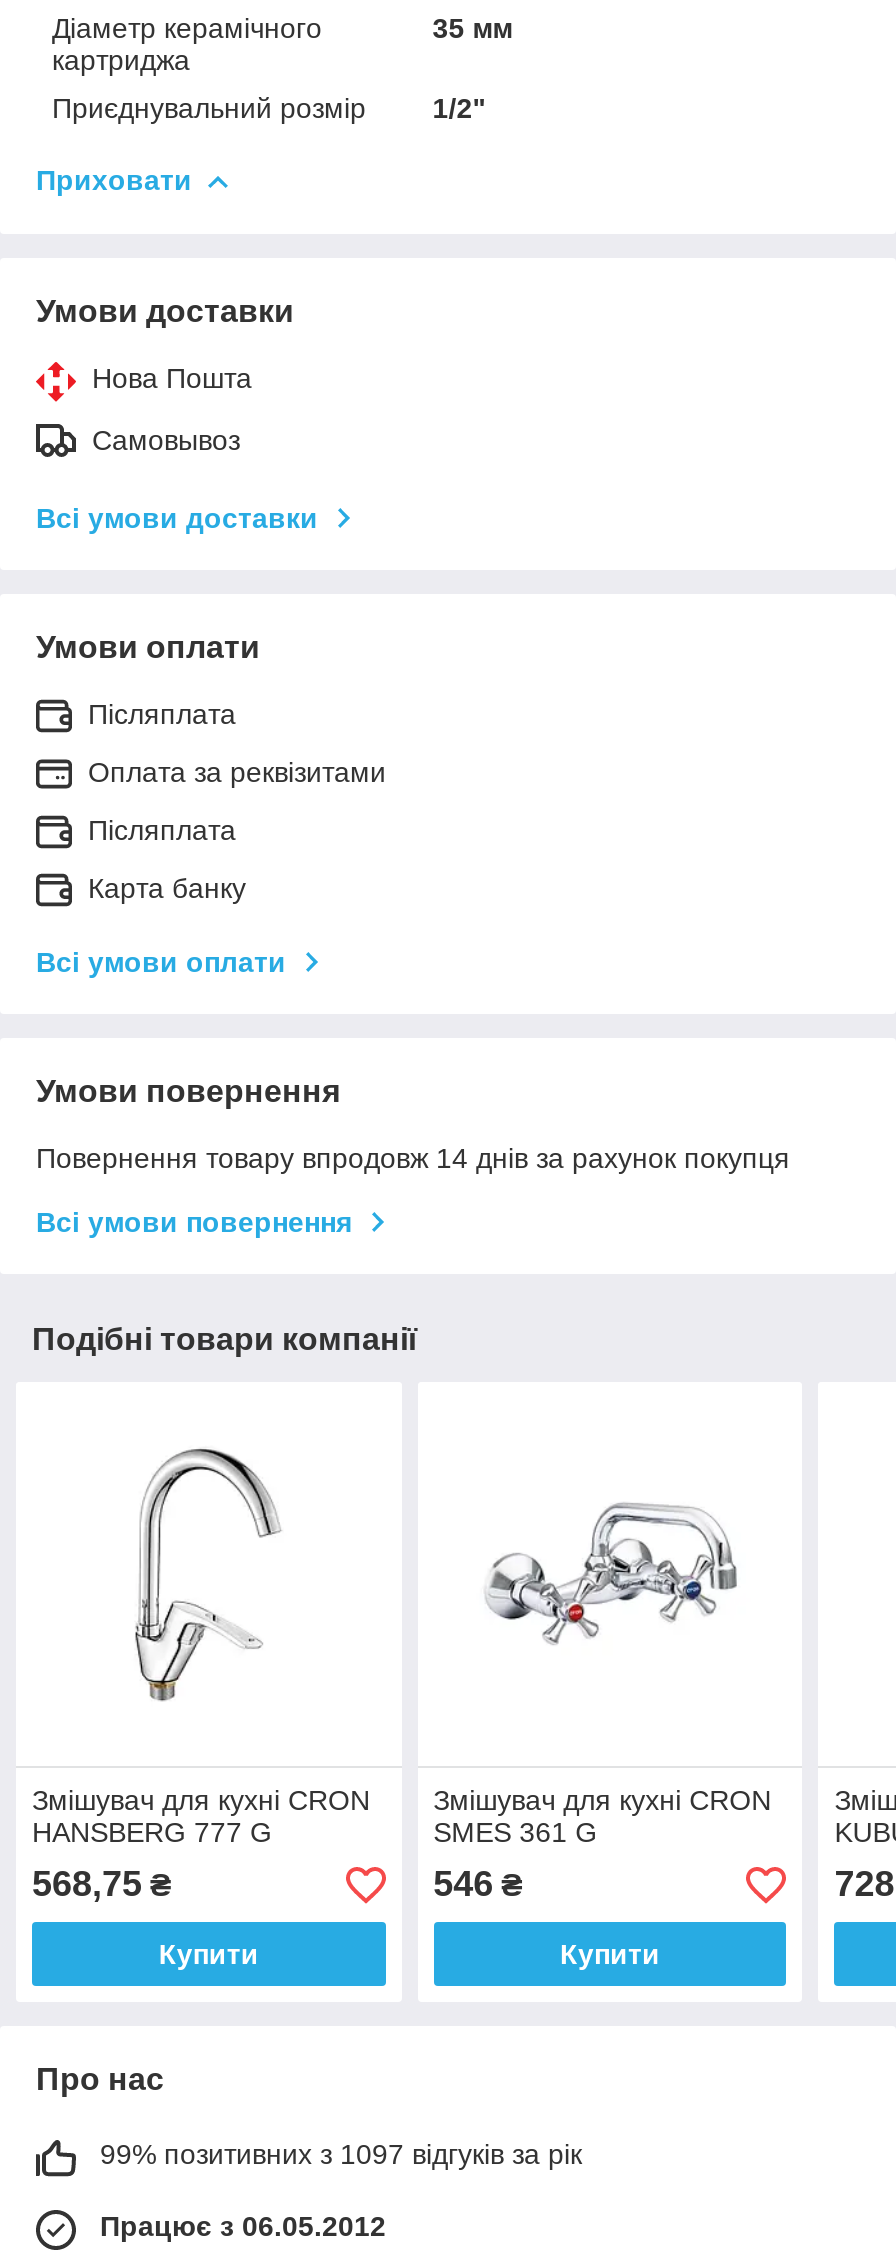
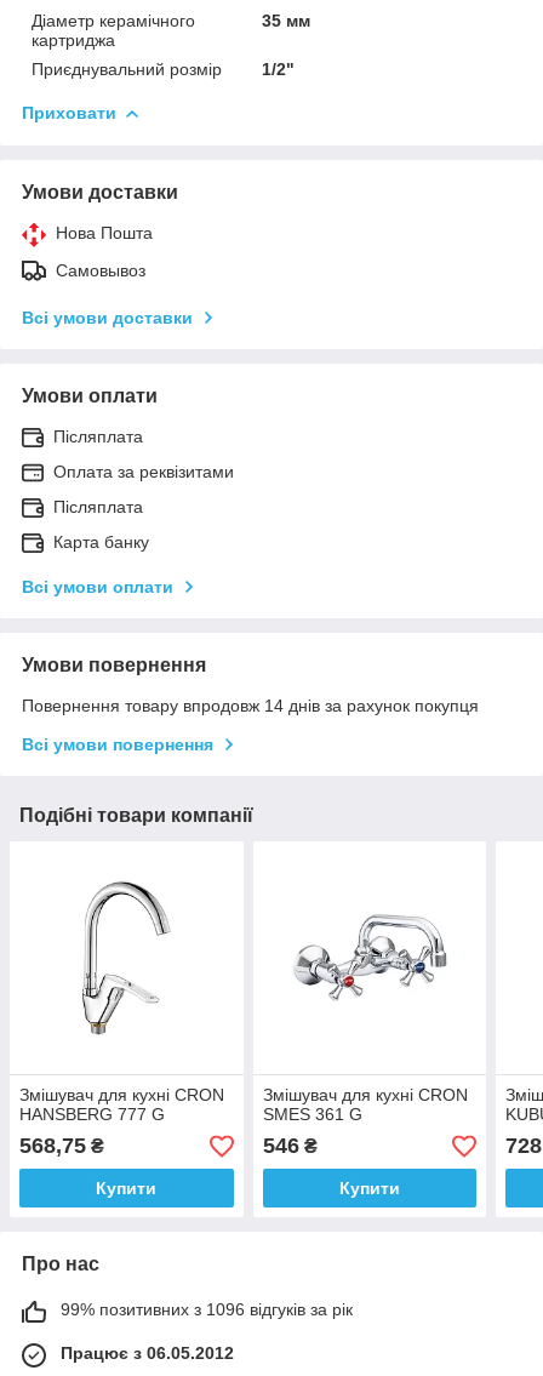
- 99% позитивних з 1097 відгуків за рік
+ 99% позитивних з 1096 відгуків за рік
